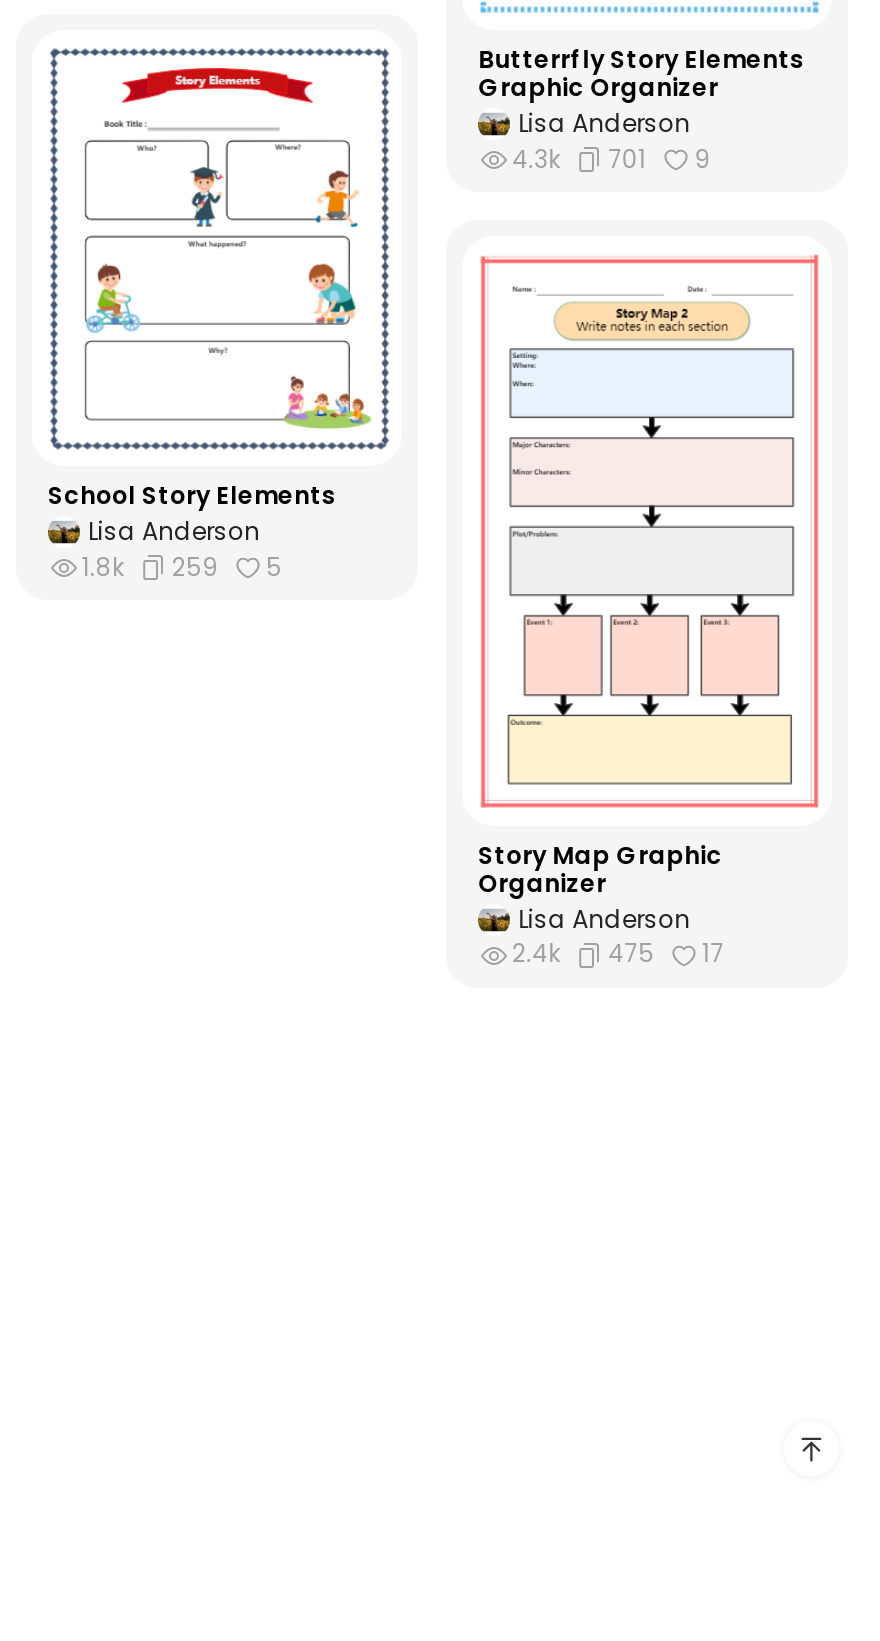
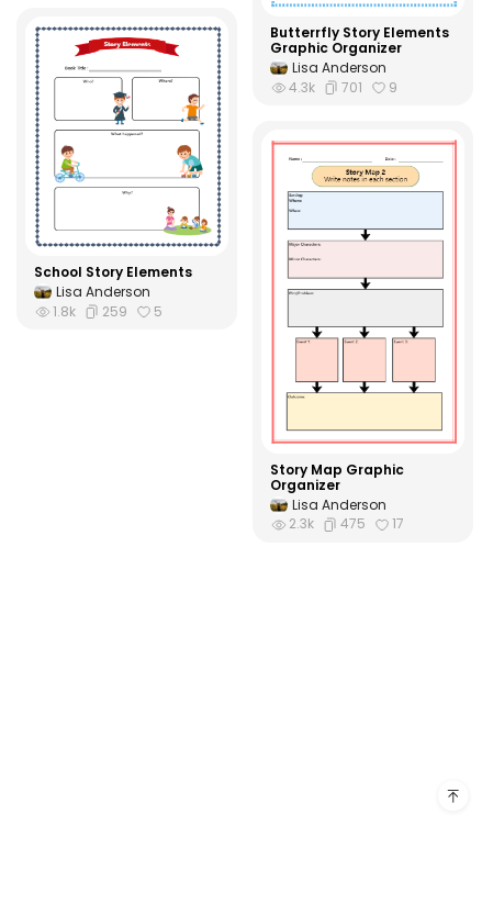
- 2.4k 475 17
+ 2.3k 475 17
